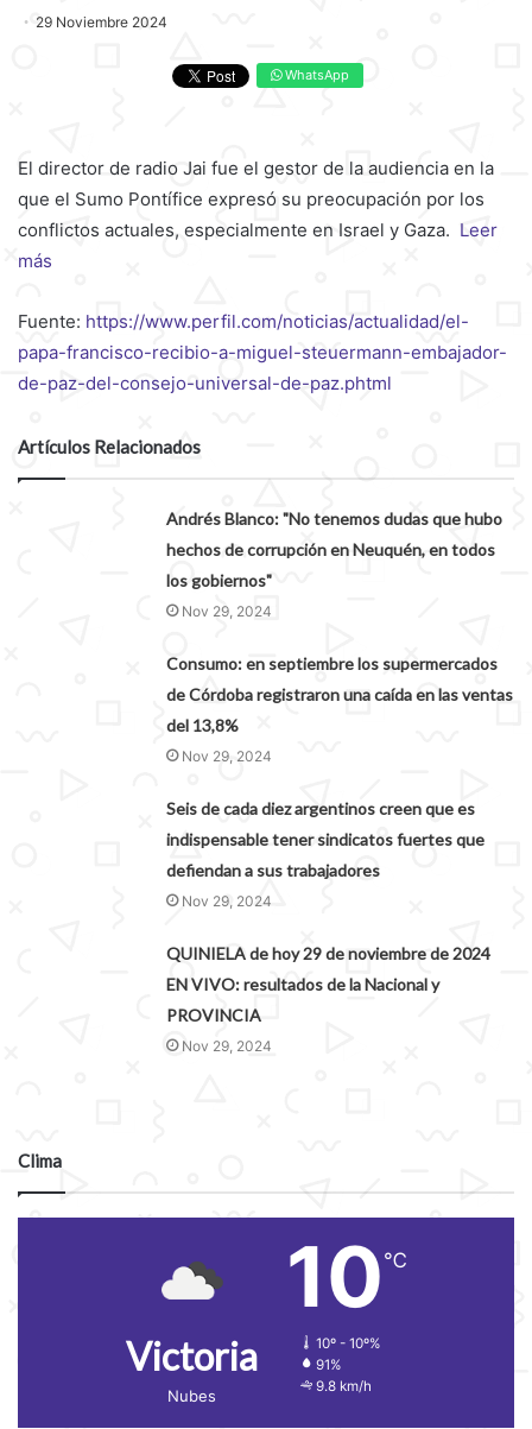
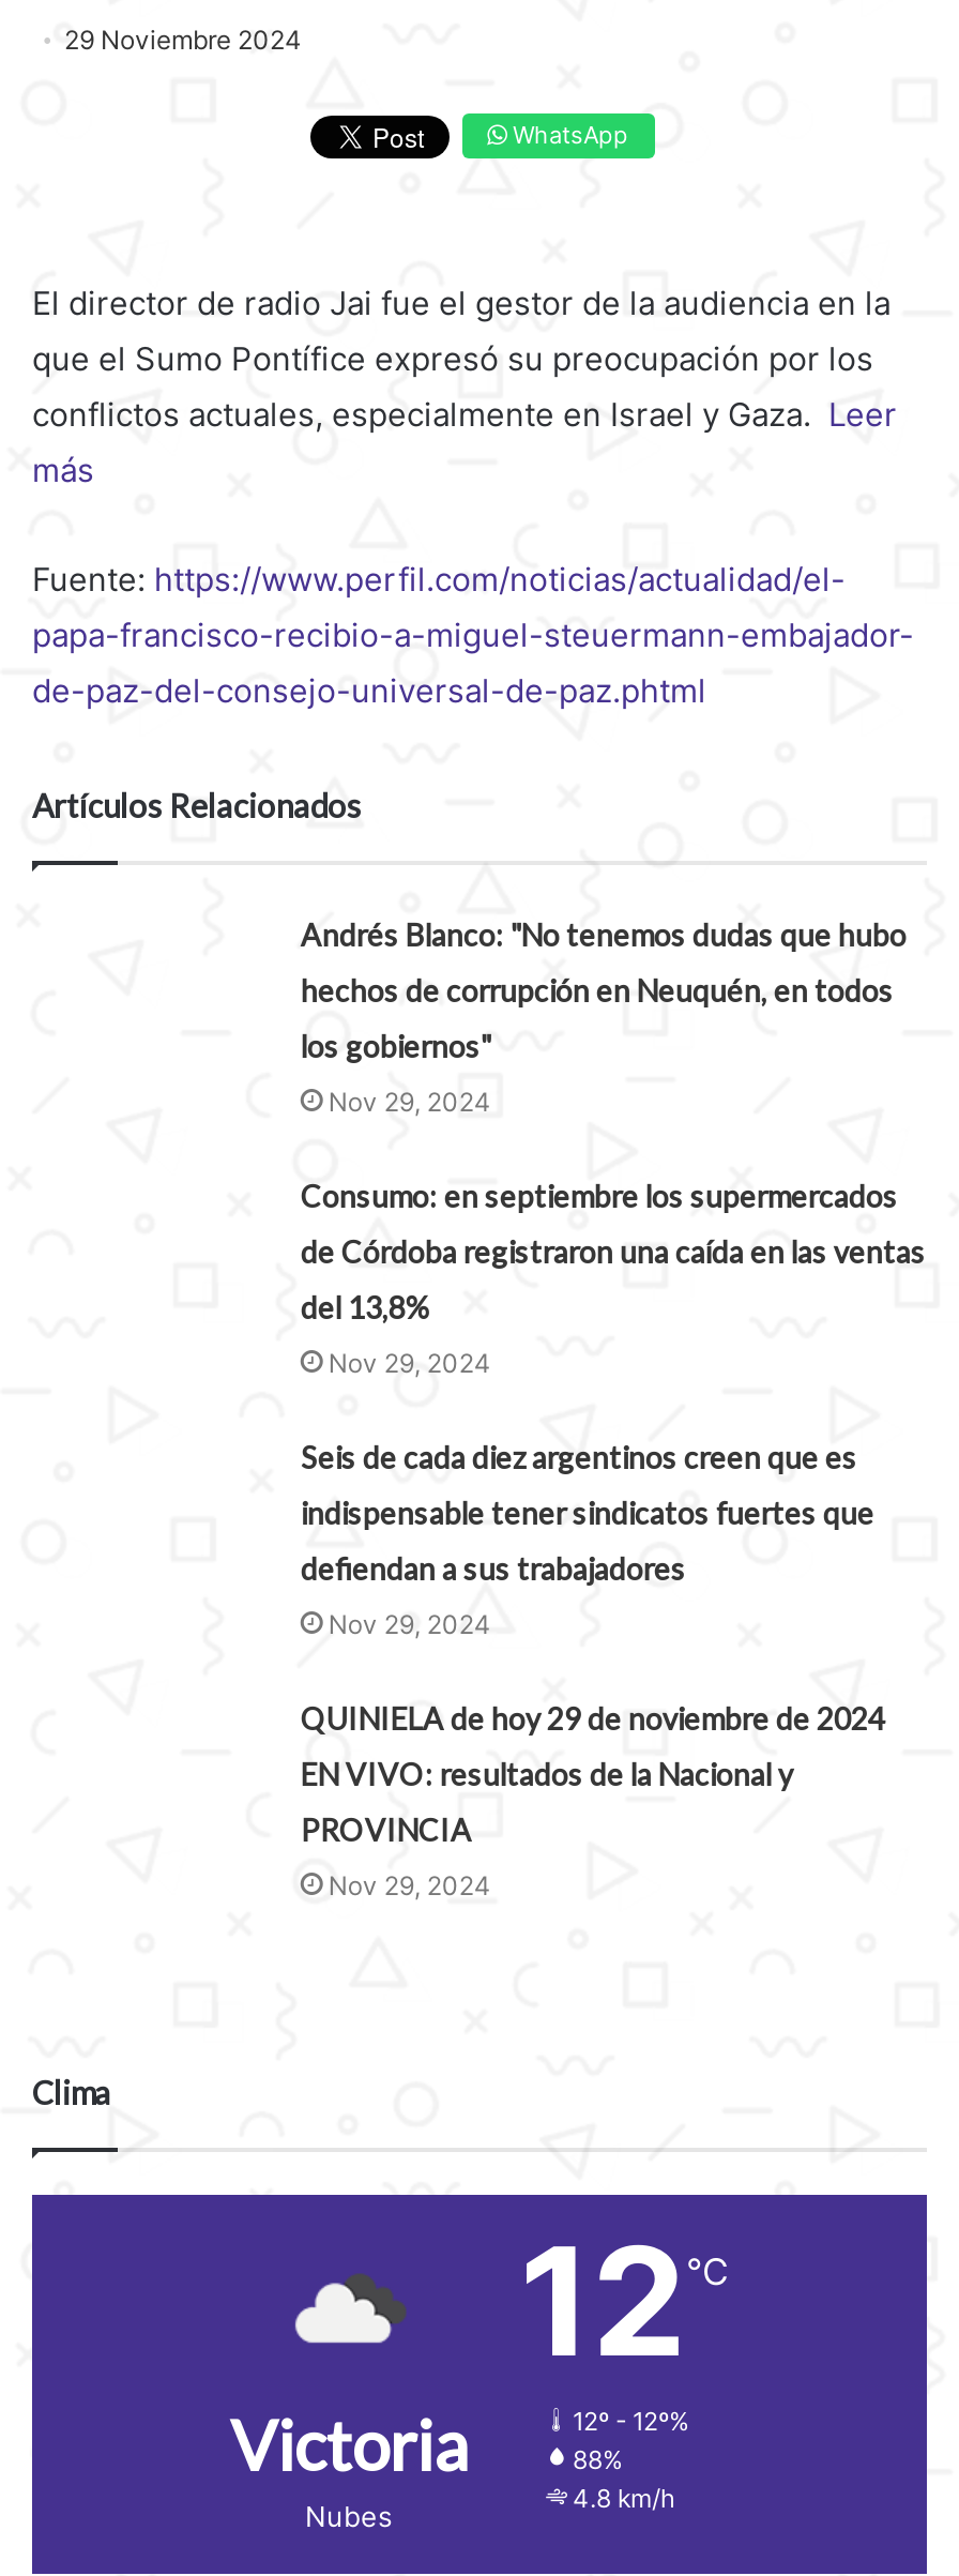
- 10℃
- 10º - 10º%
- 91%
- 9.8 km/h
+ 12℃
+ 12º - 12º%
+ 88%
+ 4.8 km/h
